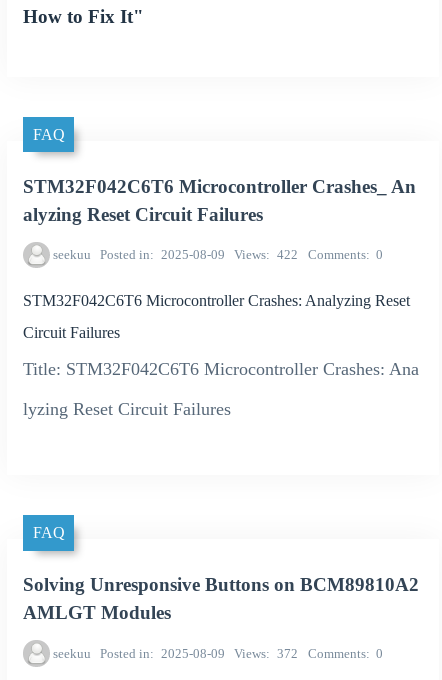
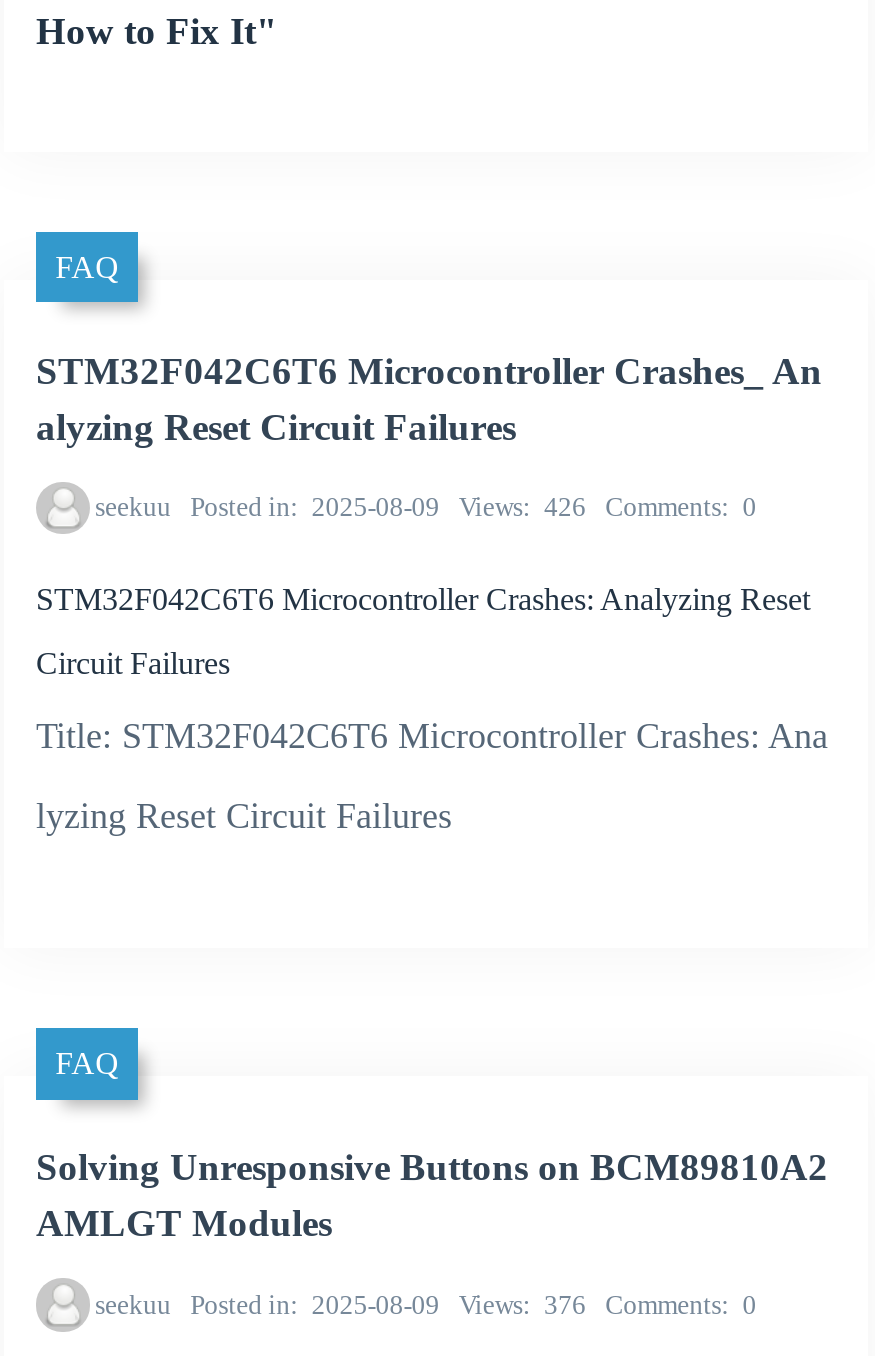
- seekuu Posted in 2025-08-09 Views 422 Comments 0
+ seekuu Posted in 2025-08-09 Views 426 Comments 0

- seekuu Posted in 2025-08-09 Views 372 Comments 0
+ seekuu Posted in 2025-08-09 Views 376 Comments 0
